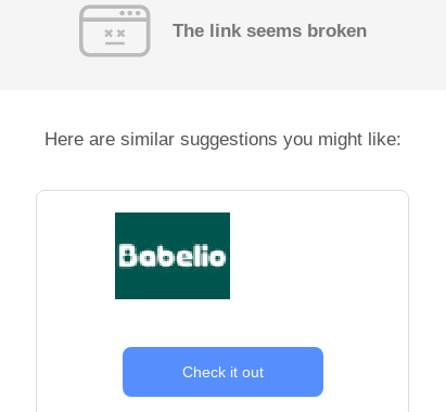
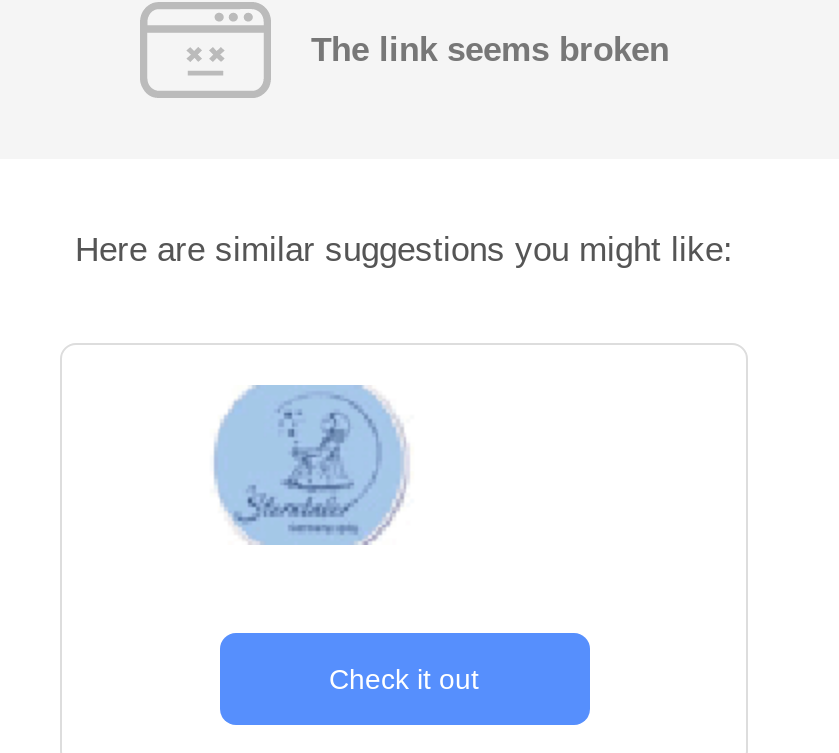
- [image]
+ [image]
